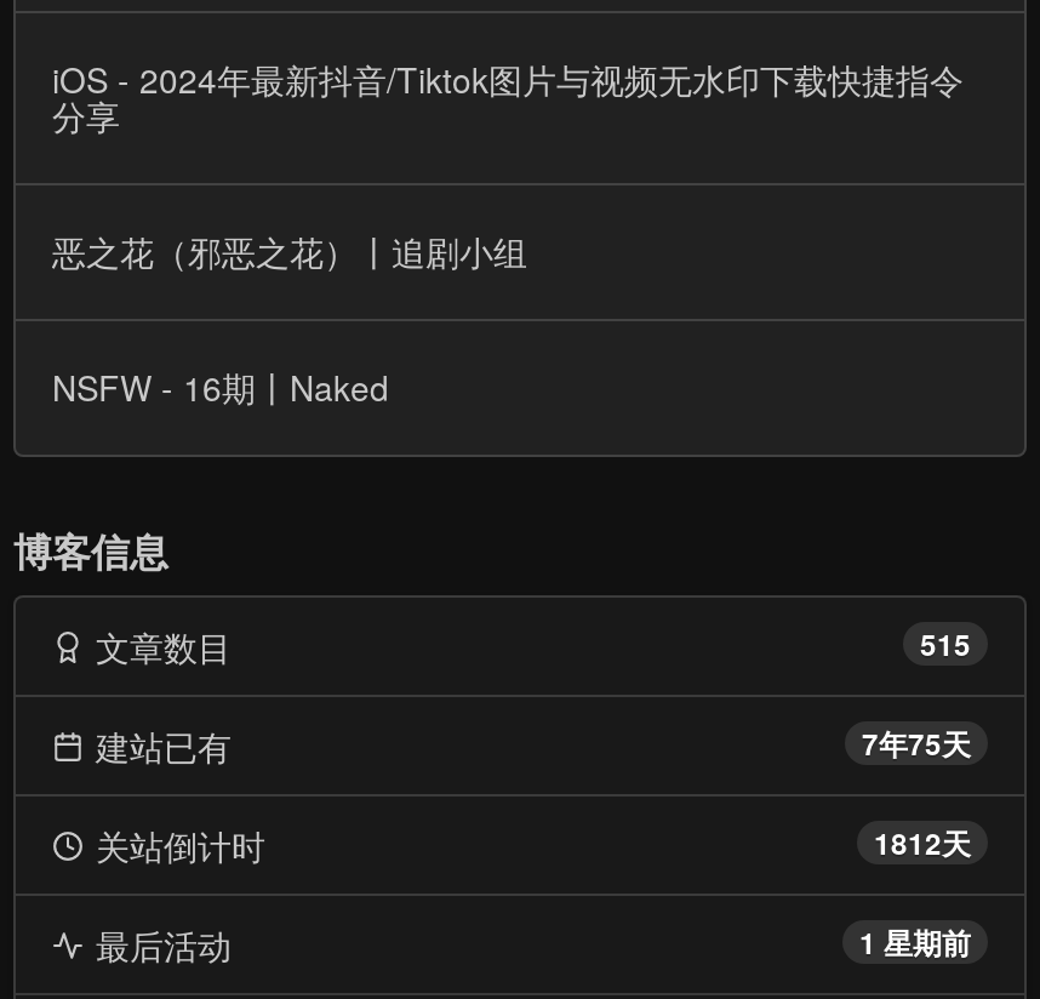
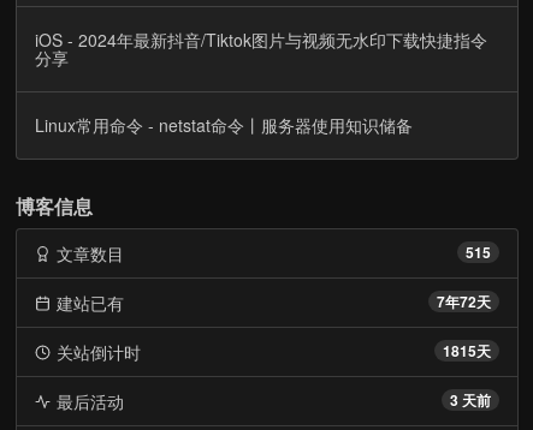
- 恶之花（邪恶之花）丨追剧小组
- NSFW - 16期丨Naked
+ Linux常用命令 - netstat命令丨服务器使用知识储备

- 7年75天
+ 7年72天

- 1812天
+ 1815天

- 1 星期前
+ 3 天前
